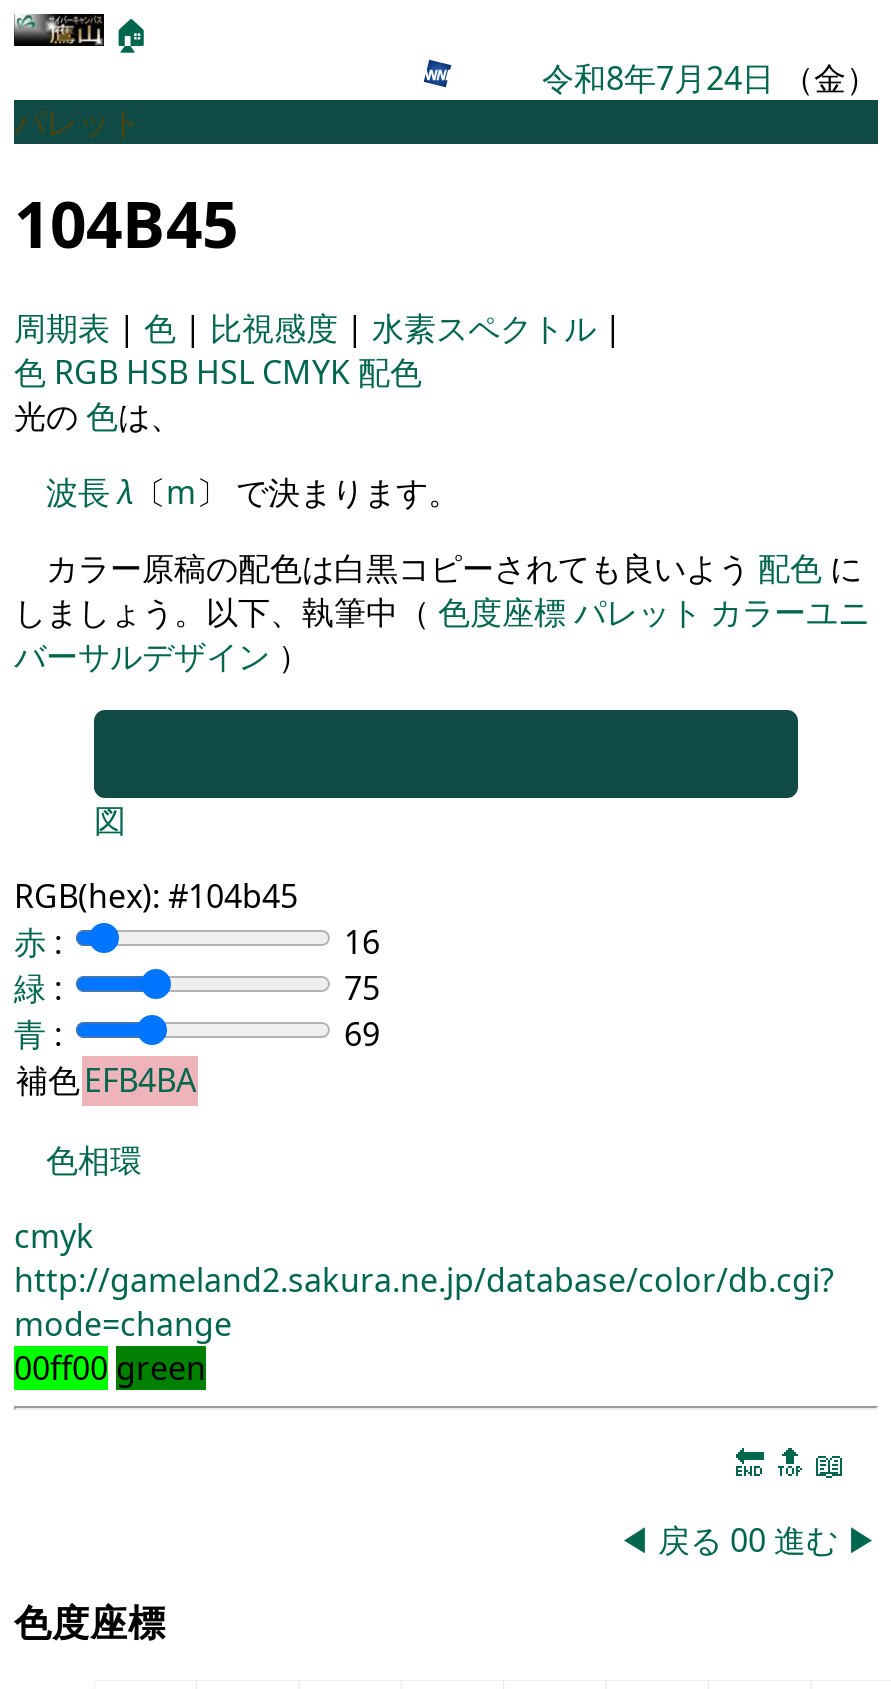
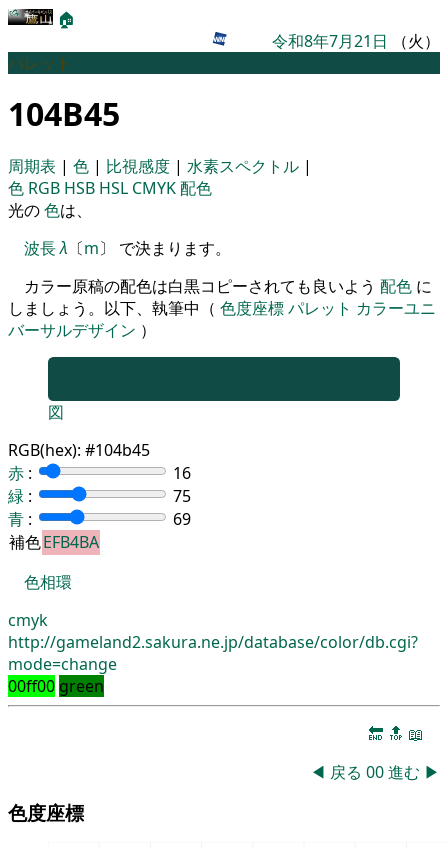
- 令和8年7月24日（金）
+ 令和8年7月21日（火）
